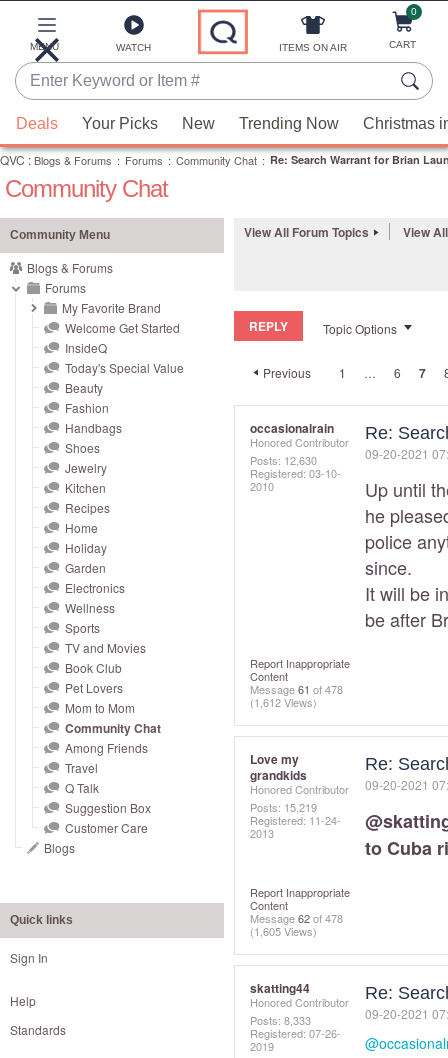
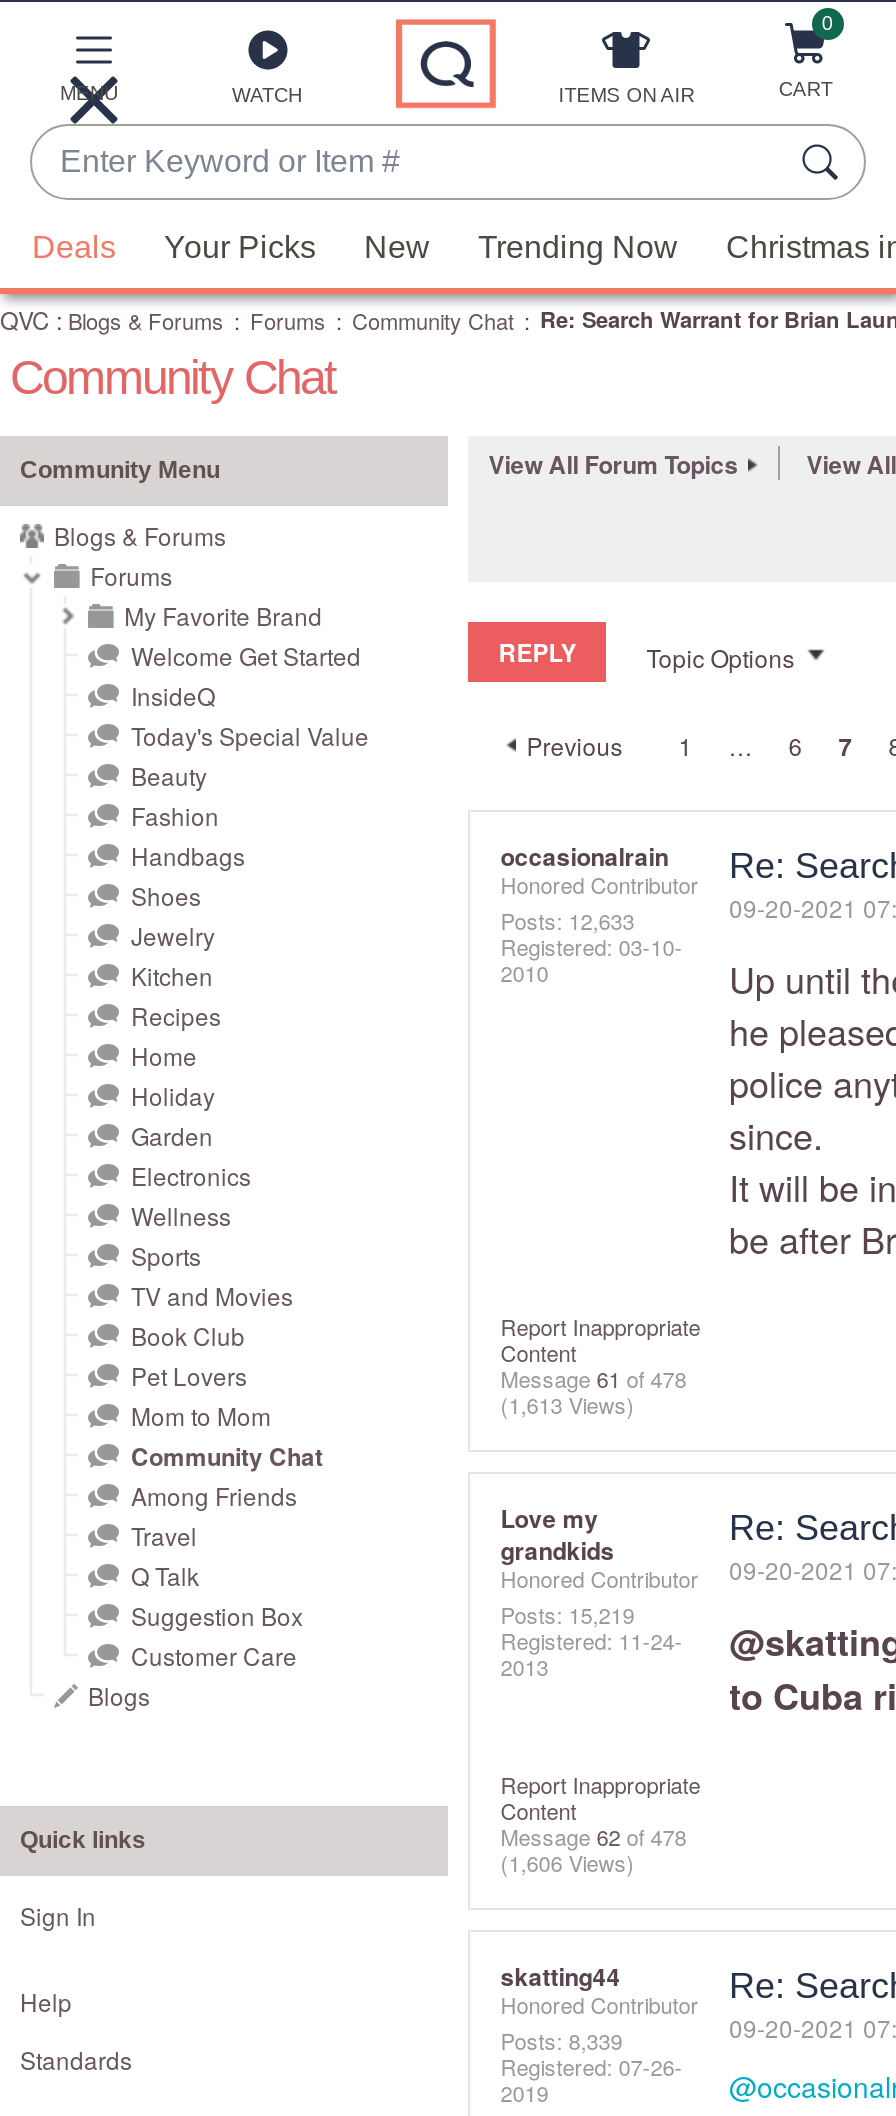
- Posts: 12,630
+ Posts: 12,633

- (1,612 Views)
+ (1,613 Views)

- (1,605 Views)
+ (1,606 Views)

- Posts: 8,333
+ Posts: 8,339
